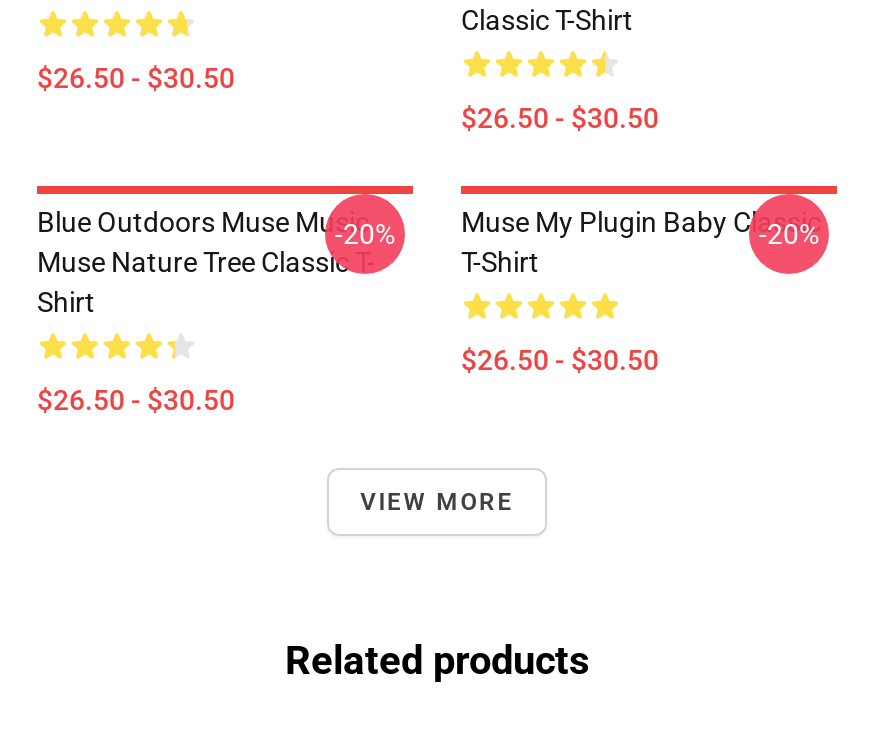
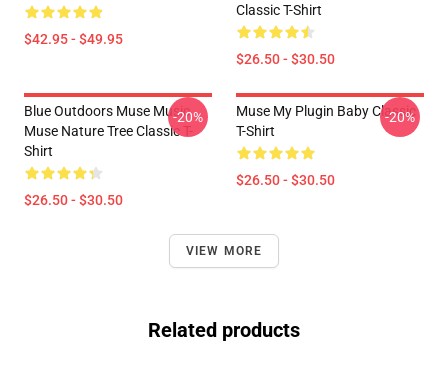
- $26.50 - $30.50
+ $42.95 - $49.95
